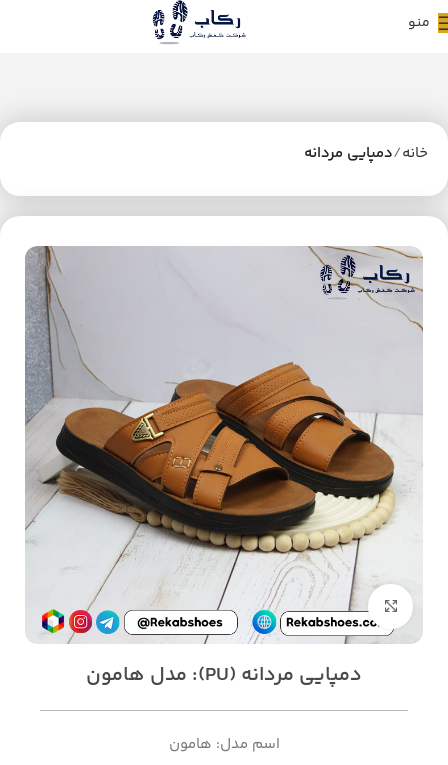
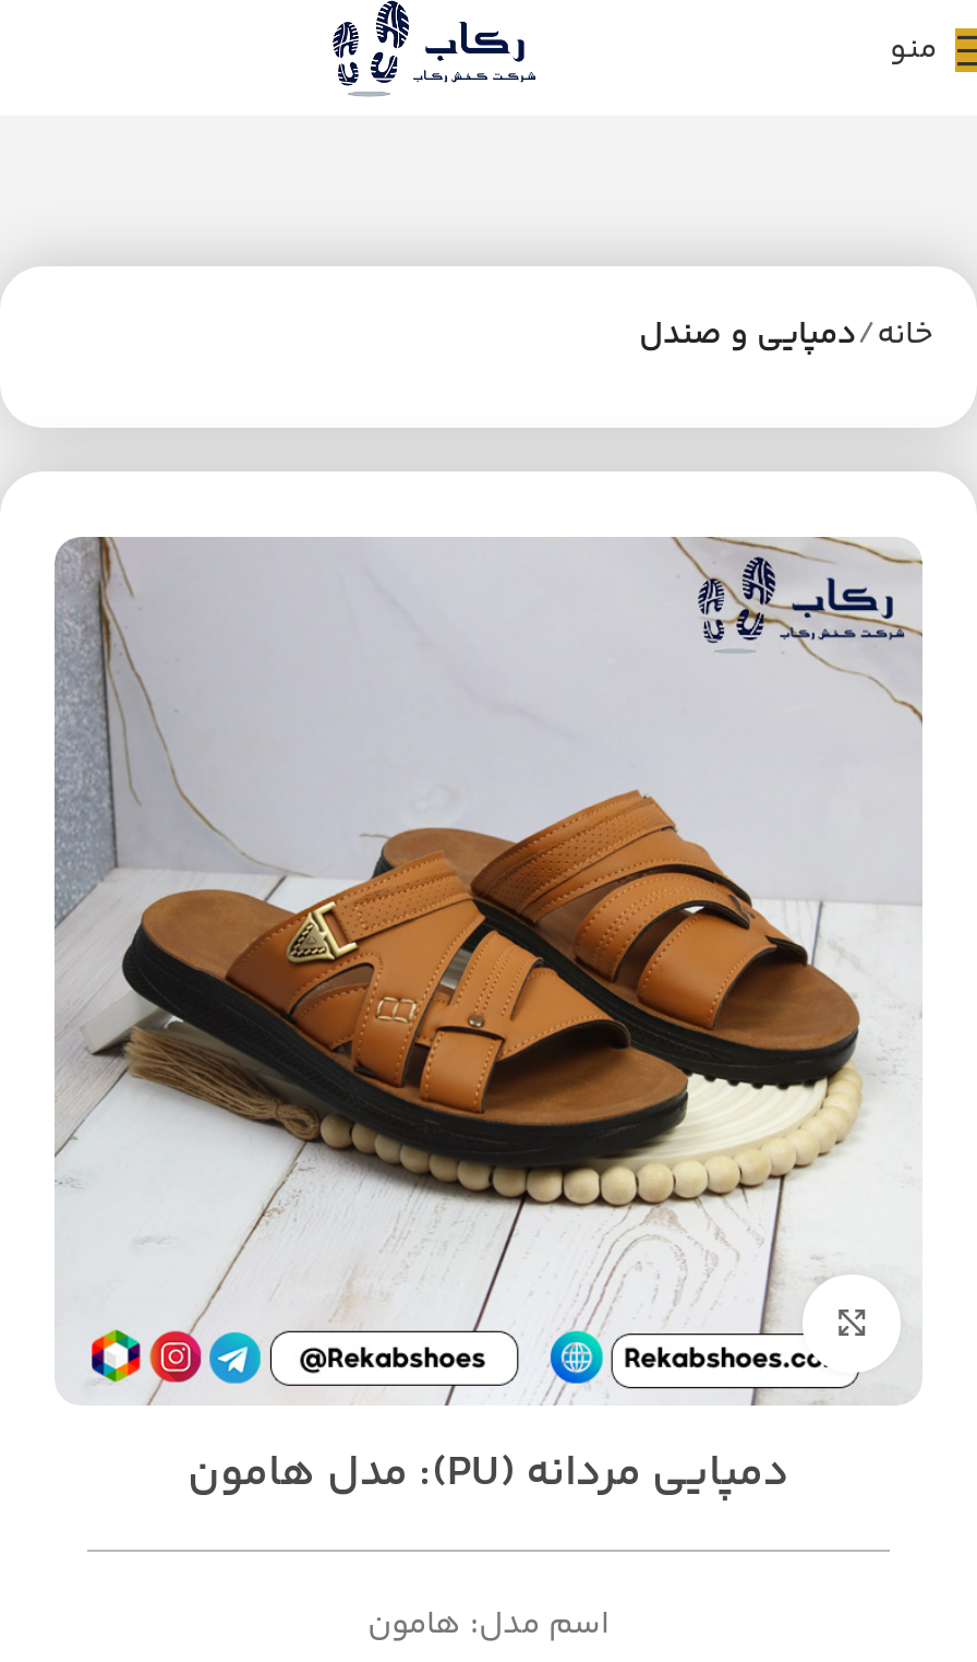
- خانه دمپایی مردانه
+ خانه دمپایی و صندل
